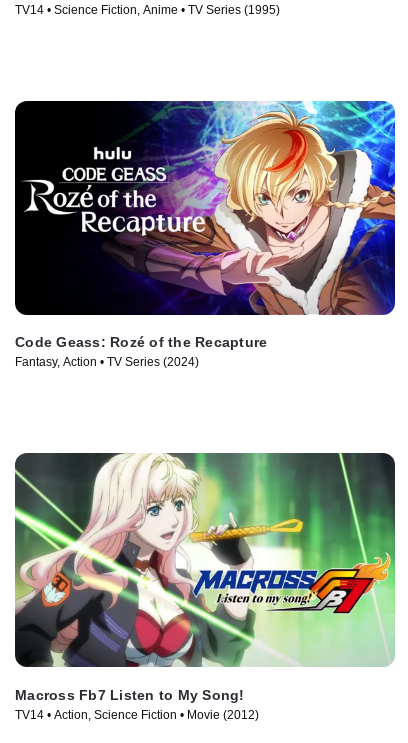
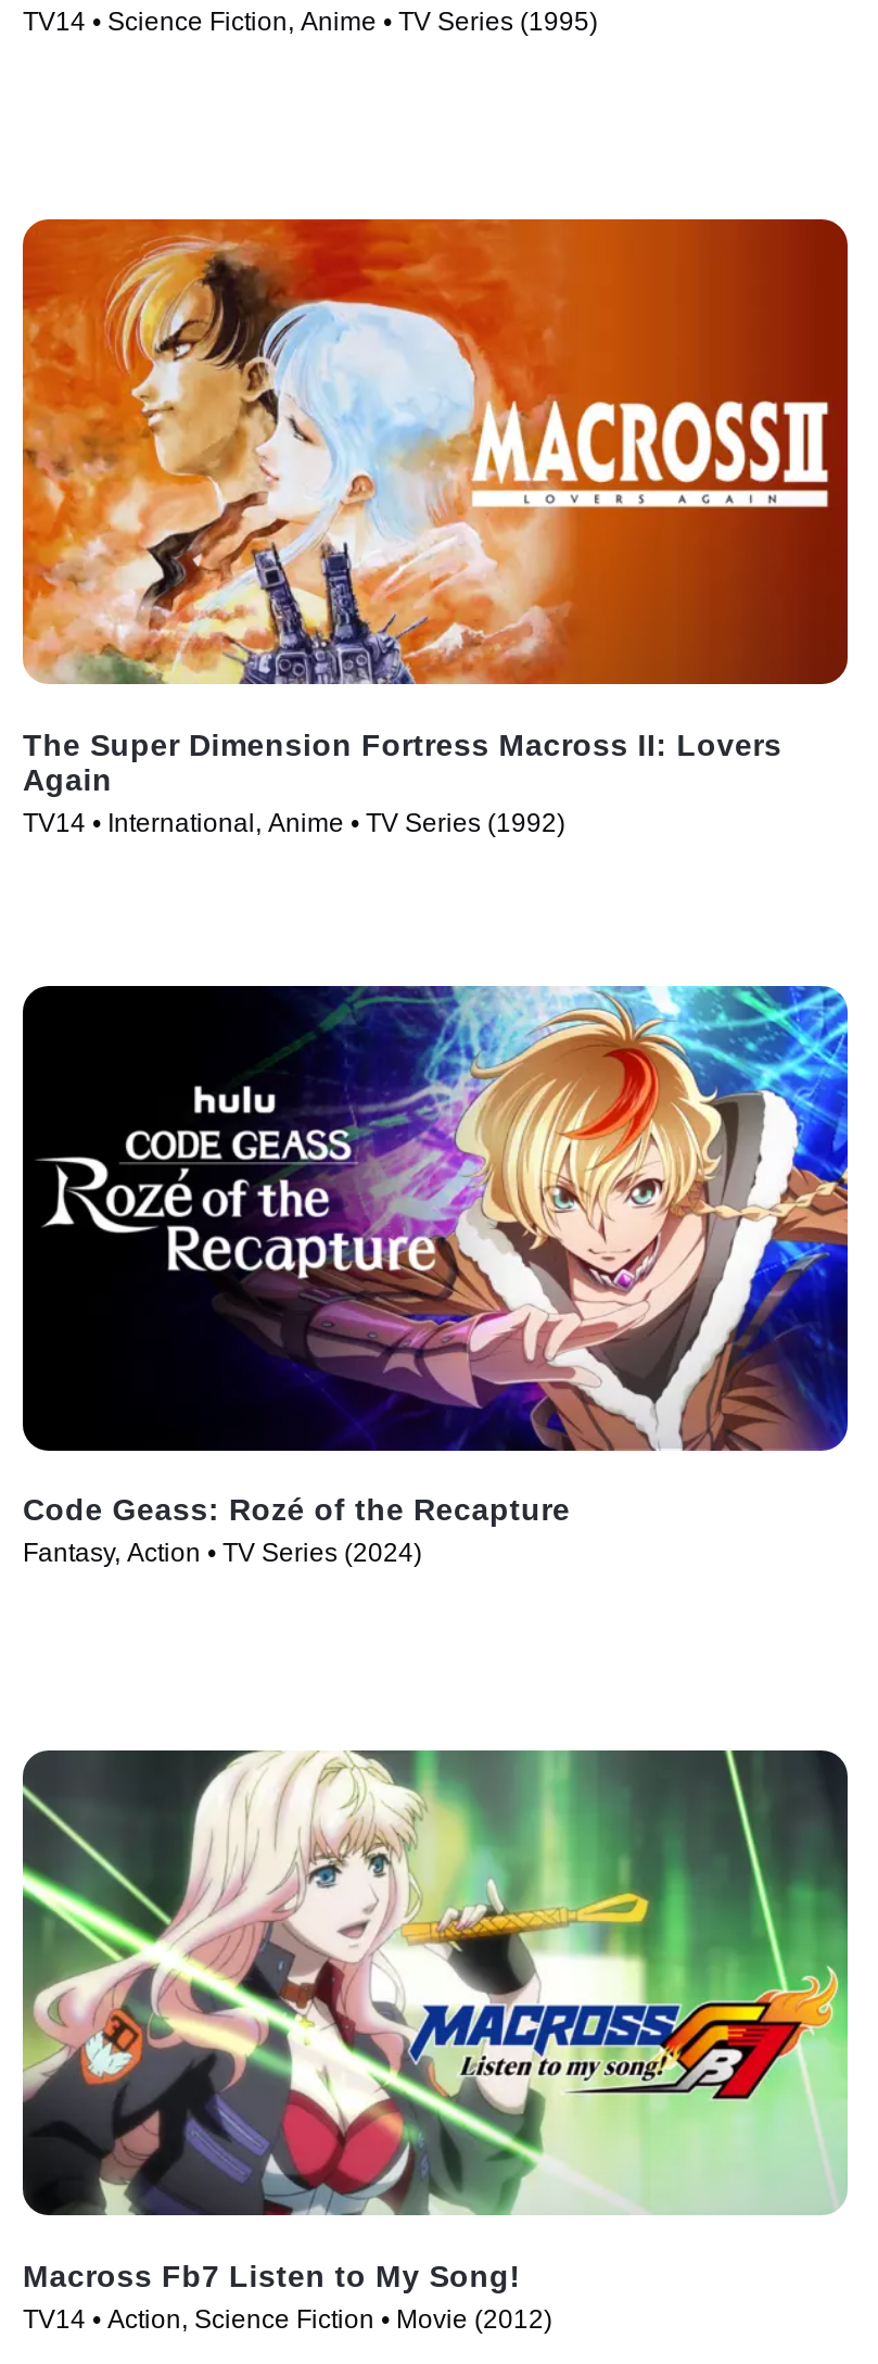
+ [image]
+ The Super Dimension Fortress Macross II: Lovers
+ Again
+ TV14 • International, Anime • TV Series (1992)
